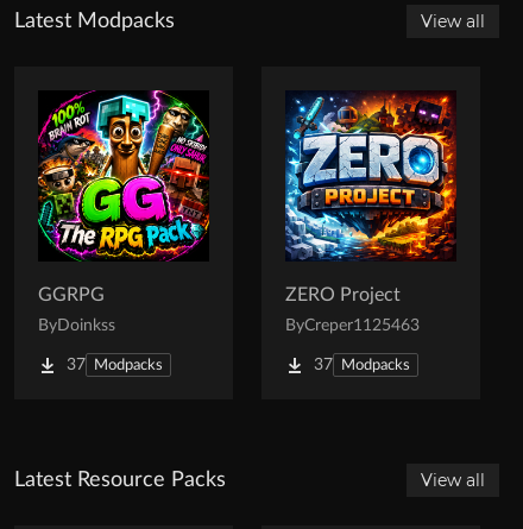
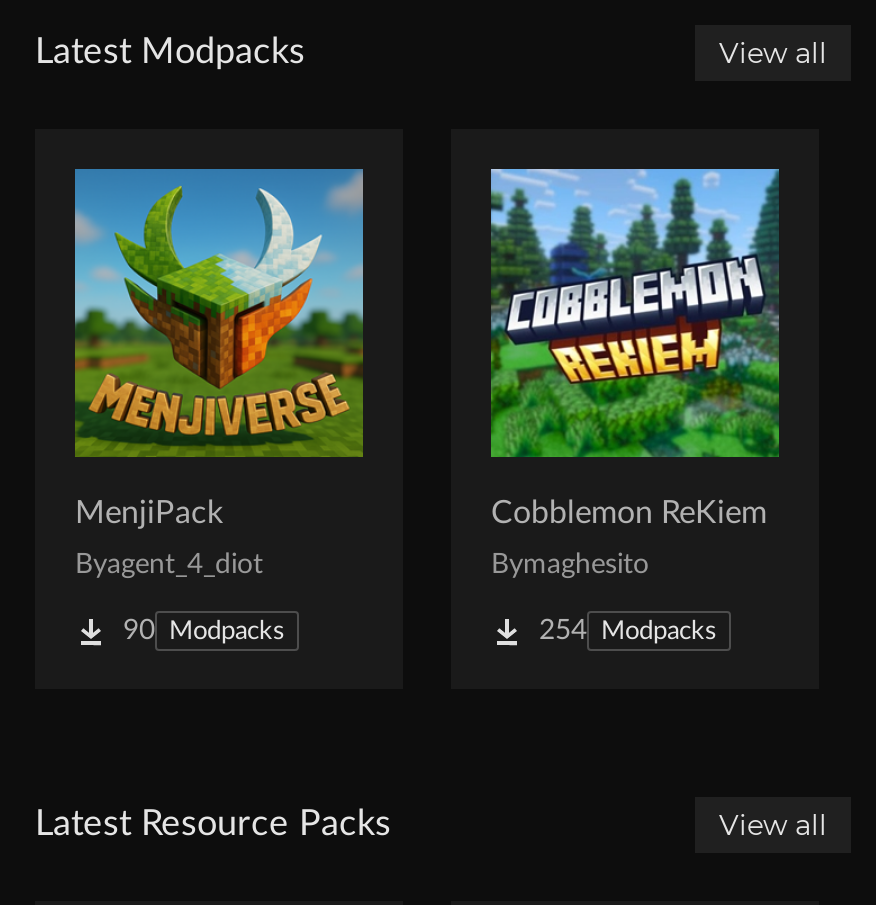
- [image]
- GGRPG
+ [image]
+ MenjiPack

- [image]
- ZERO Project
+ [image]
+ Cobblemon ReKiem

- ByDoinkss
+ Byagent_4_diot

- ByCreper1125463
+ Bymaghesito

- 37 Modpacks
+ 90 Modpacks

- 37 Modpacks
+ 254 Modpacks
